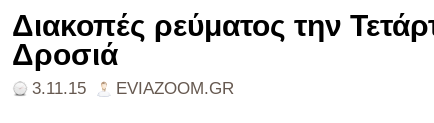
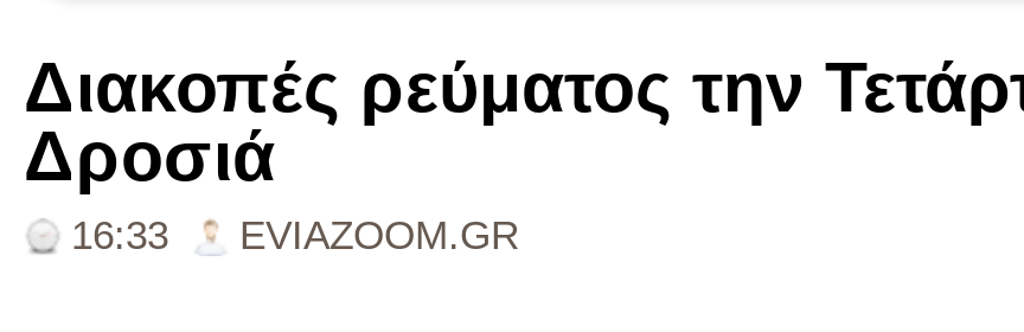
- 3.11.15 EVIAZOOM.GR
+ 16:33 EVIAZOOM.GR
